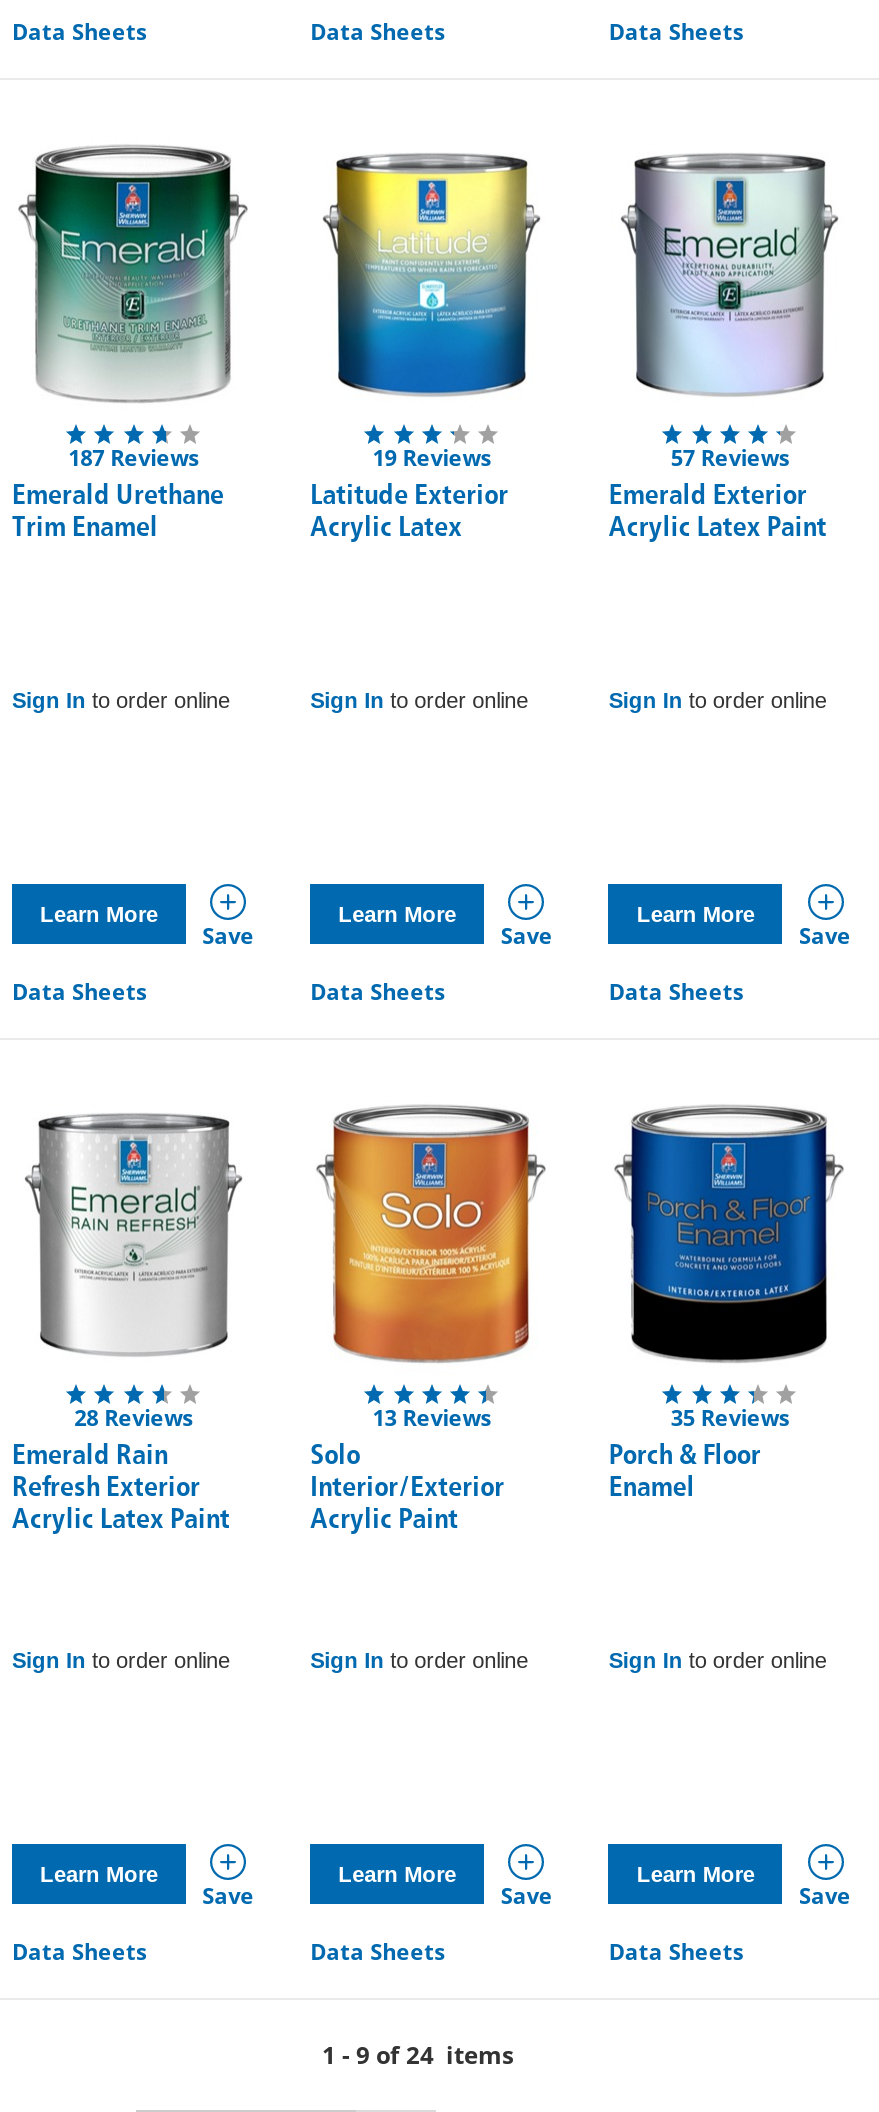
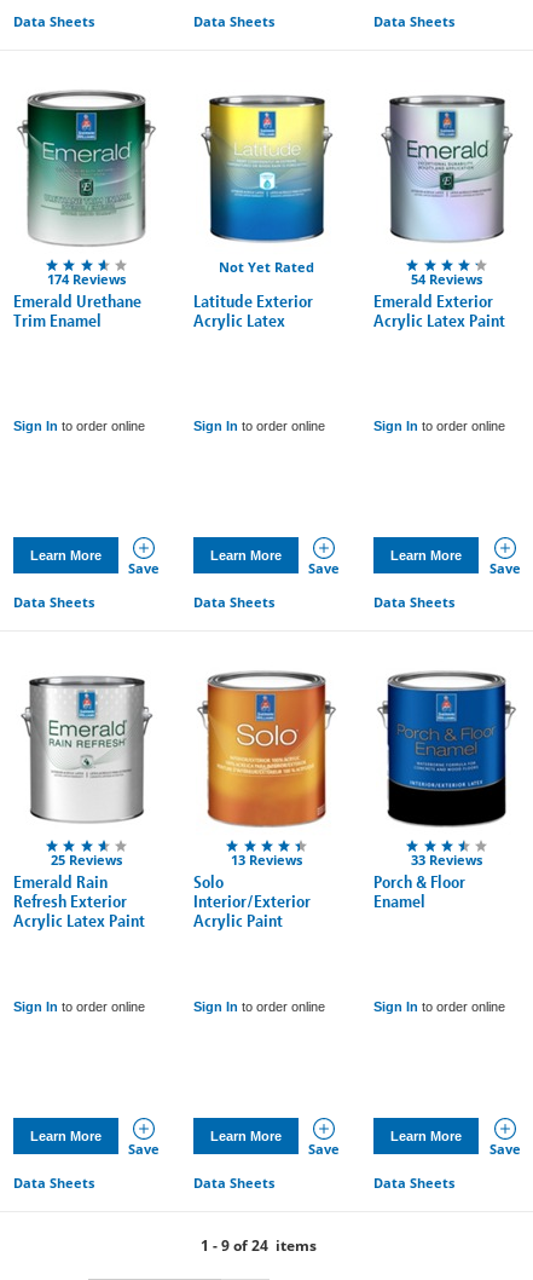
- 187 Reviews
+ 174 Reviews

- 19 Reviews
+ Not Yet Rated

- 57 Reviews
+ 54 Reviews

- 28 Reviews
+ 25 Reviews

- 35 Reviews
+ 33 Reviews
